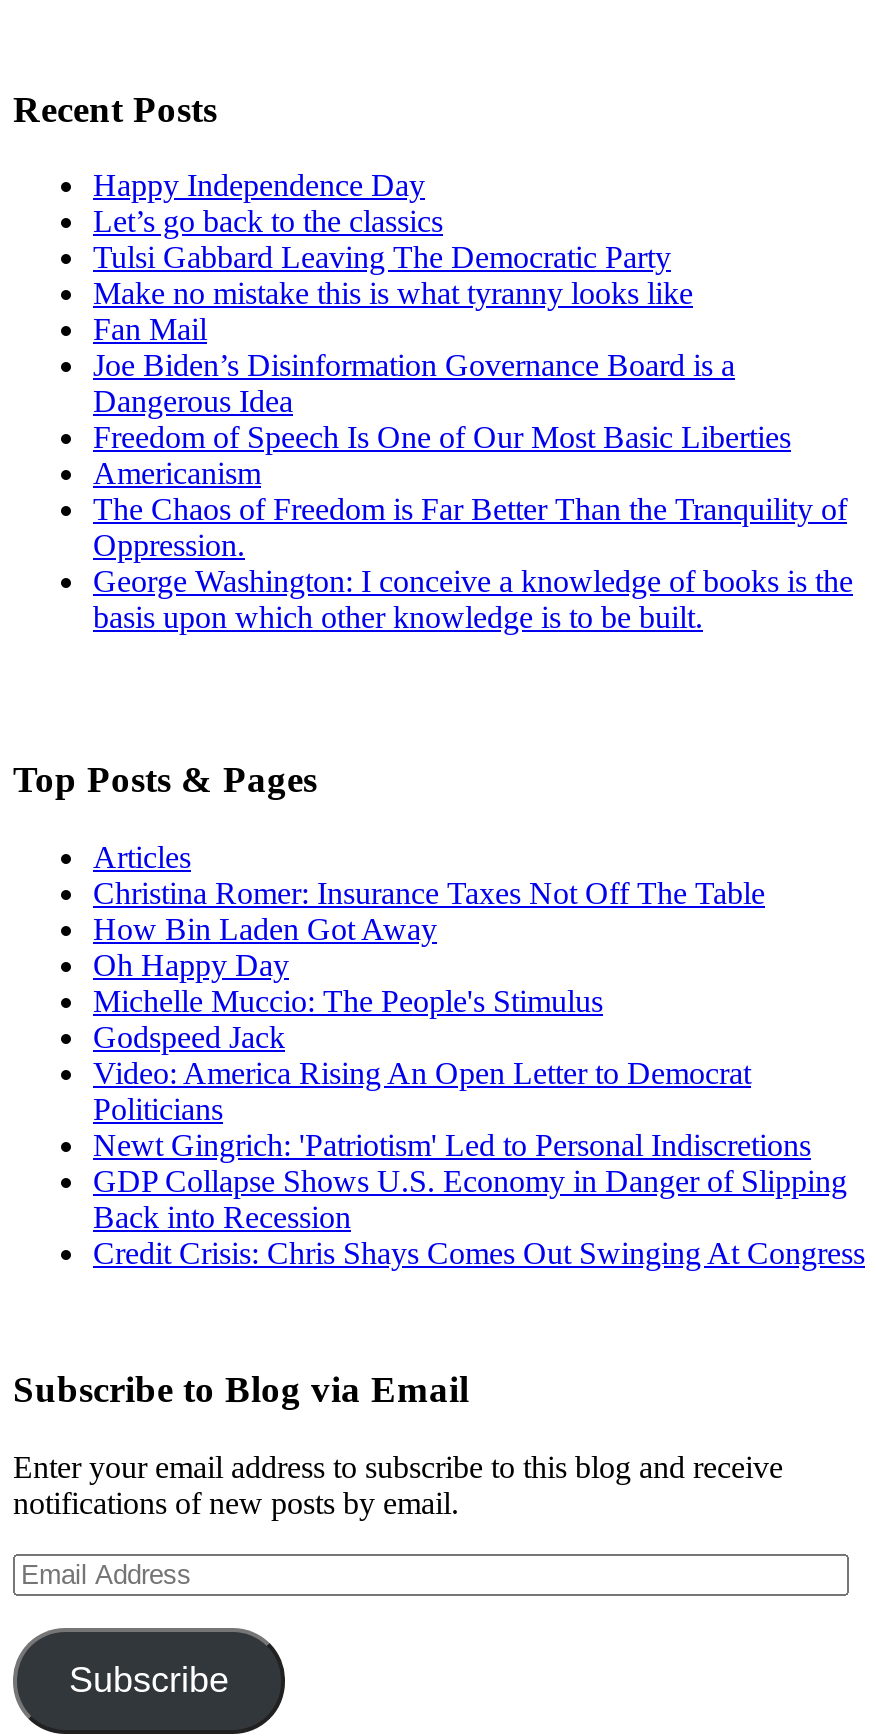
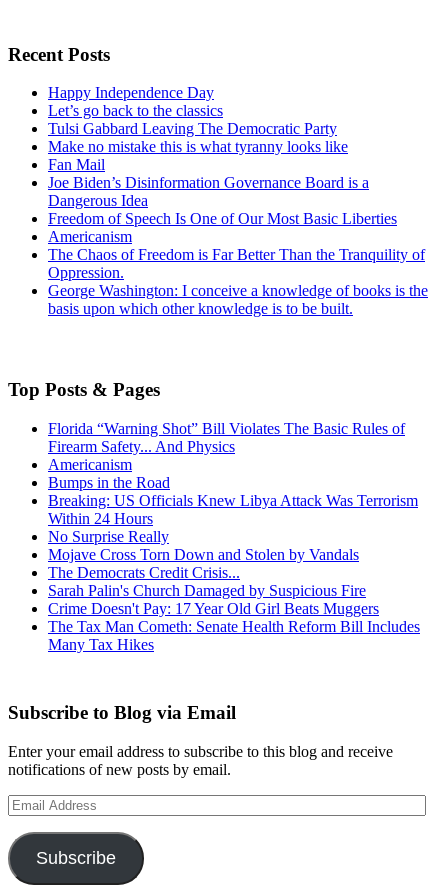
- Articles
- Christina Romer: Insurance Taxes Not Off The Table
- How Bin Laden Got Away
- Oh Happy Day
- Michelle Muccio: The People's Stimulus
- Godspeed Jack
- Video: America Rising An Open Letter to Democrat
- Politicians
- Newt Gingrich: 'Patriotism' Led to Personal Indiscretions
- GDP Collapse Shows U.S. Economy in Danger of Slipping
- Back into Recession
- Credit Crisis: Chris Shays Comes Out Swinging At Congress
+ Florida “Warning Shot” Bill Violates The Basic Rules of
+ Firearm Safety... And Physics
+ Americanism
+ Bumps in the Road
+ Breaking: US Officials Knew Libya Attack Was Terrorism
+ Within 24 Hours
+ No Surprise Really
+ Mojave Cross Torn Down and Stolen by Vandals
+ The Democrats Credit Crisis...
+ Sarah Palin's Church Damaged by Suspicious Fire
+ Crime Doesn't Pay: 17 Year Old Girl Beats Muggers
+ The Tax Man Cometh: Senate Health Reform Bill Includes
+ Many Tax Hikes
